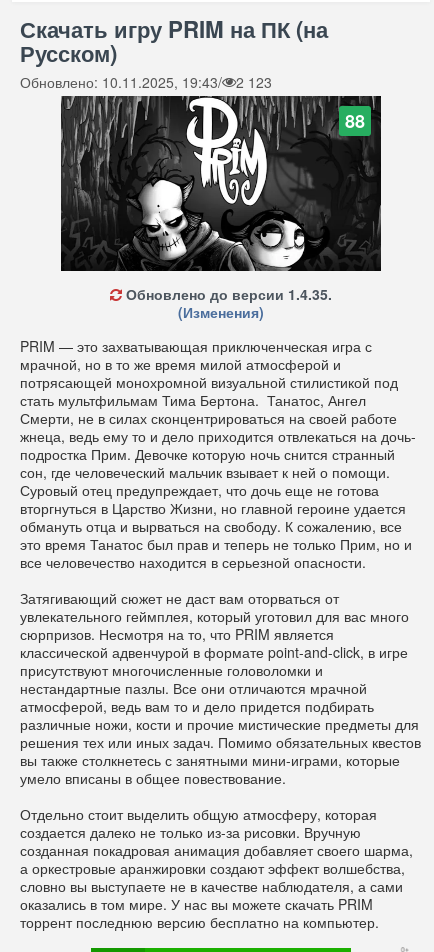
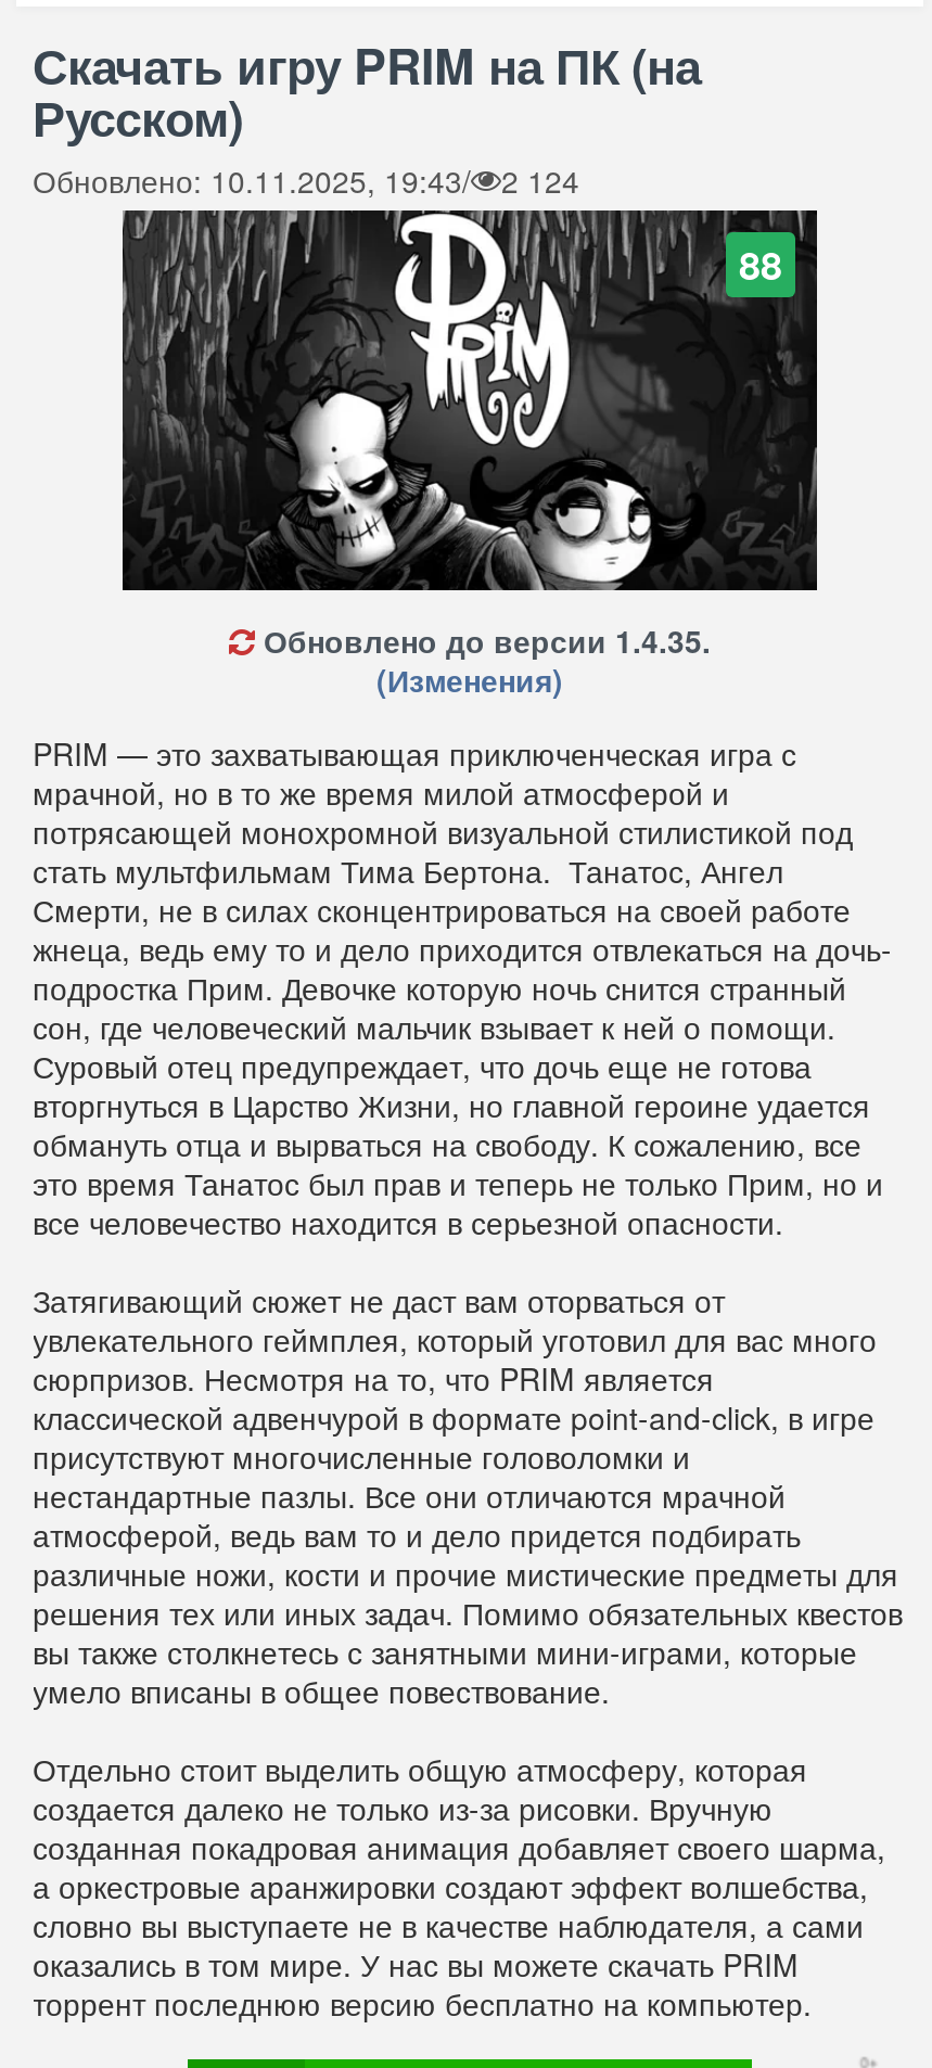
- Обновлено: 10.11.2025, 19:43/ 2 123
+ Обновлено: 10.11.2025, 19:43/ 2 124
